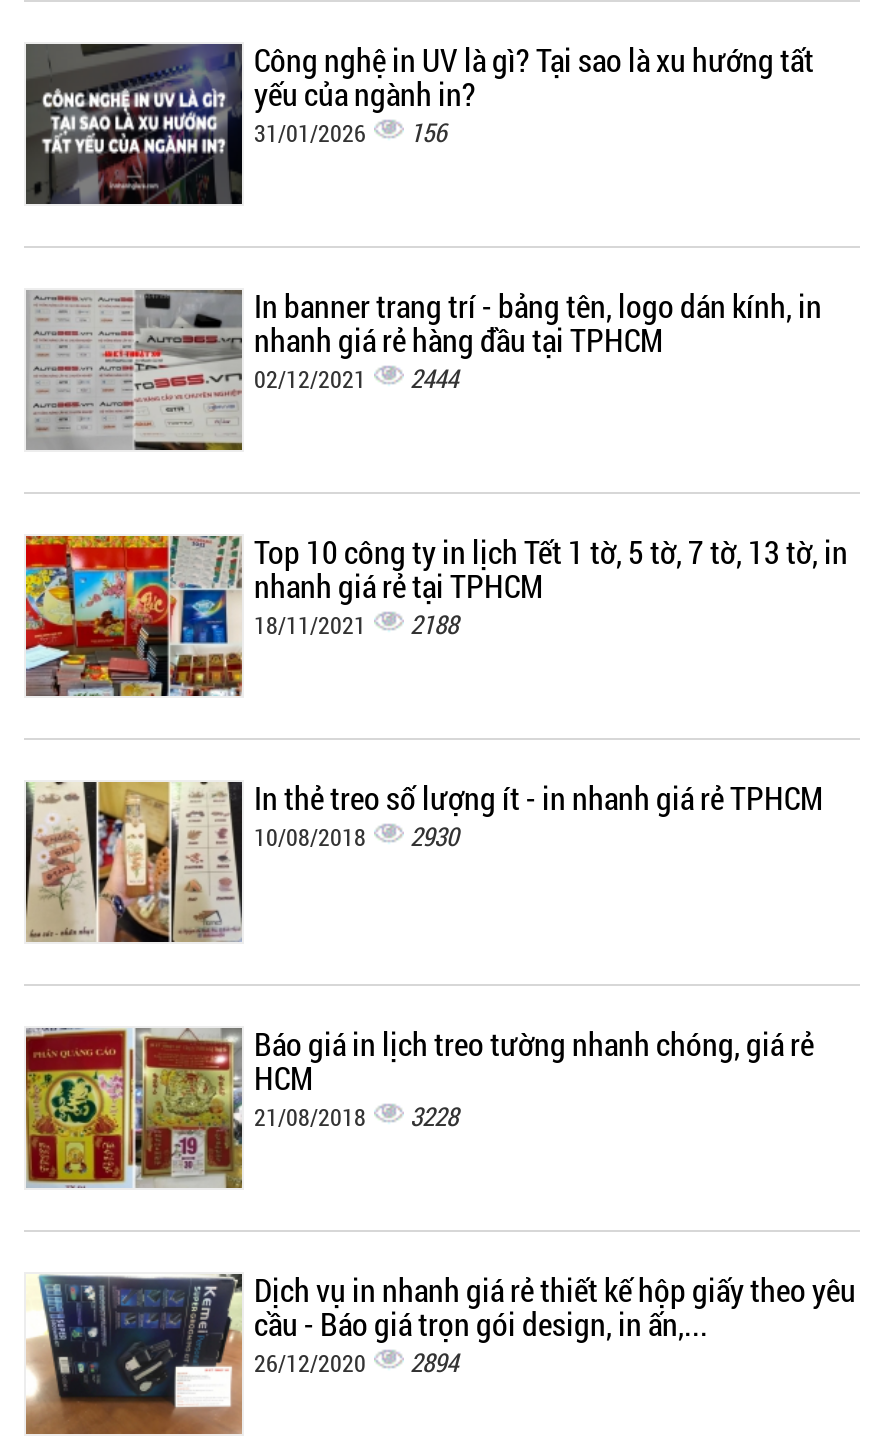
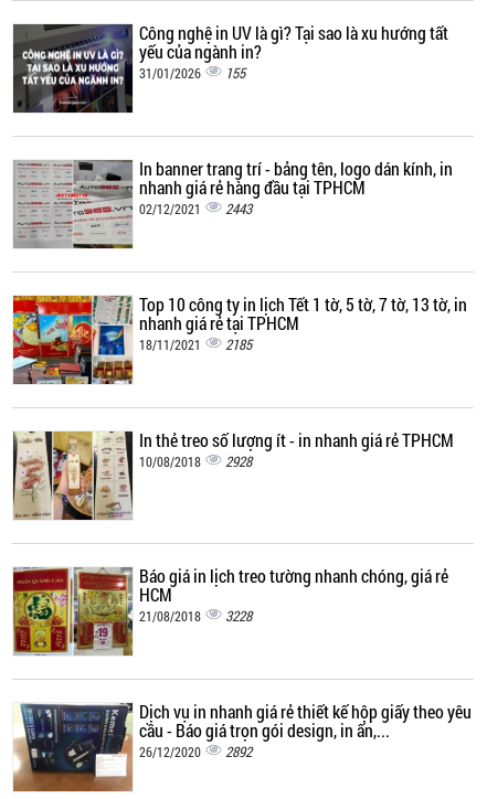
- 31/01/2026 156
+ 31/01/2026 155

- 02/12/2021 2444
+ 02/12/2021 2443

- 18/11/2021 2188
+ 18/11/2021 2185

- 10/08/2018 2930
+ 10/08/2018 2928

- 26/12/2020 2894
+ 26/12/2020 2892
